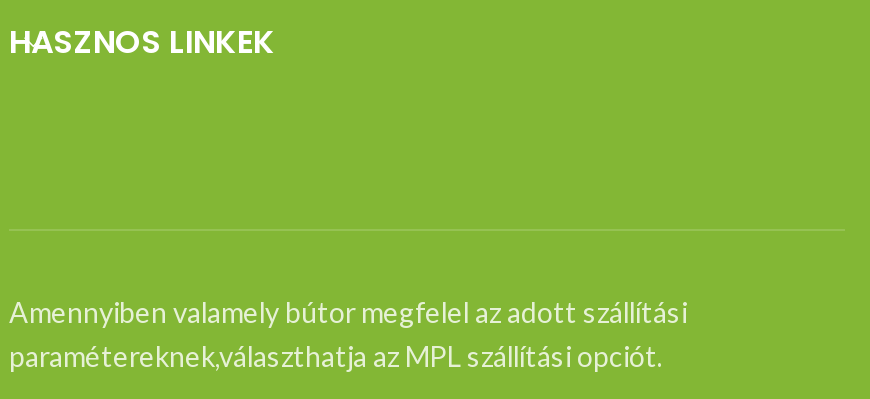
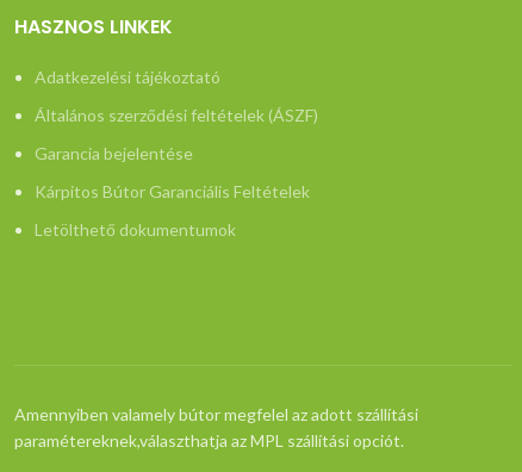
+ Adatkezelési tájékoztató
+ Általános szerződési feltételek (ÁSZF)
+ Garancia bejelentése
+ Kárpitos Bútor Garanciális Feltételek
+ Letölthető dokumentumok
